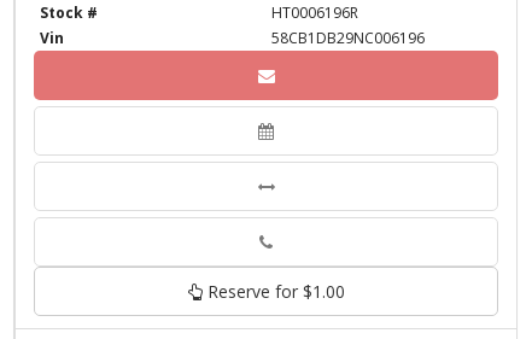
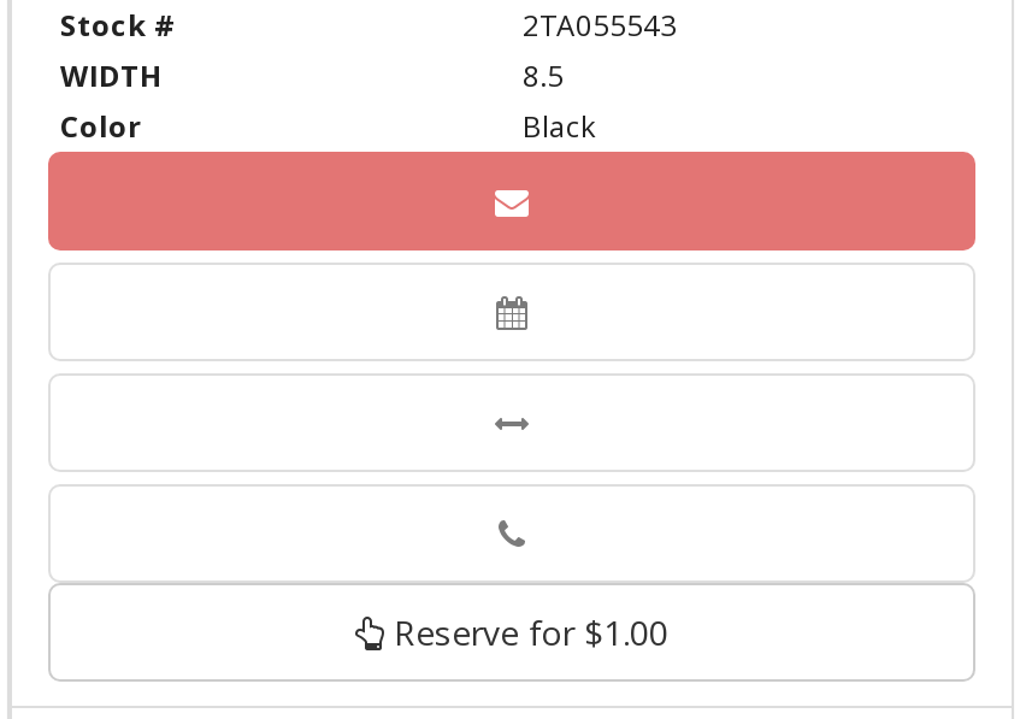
- HT0006196R
- Vin
- 58CB1DB29NC006196
+ 2TA055543
+ WIDTH
+ 8.5
+ Color
+ Black
